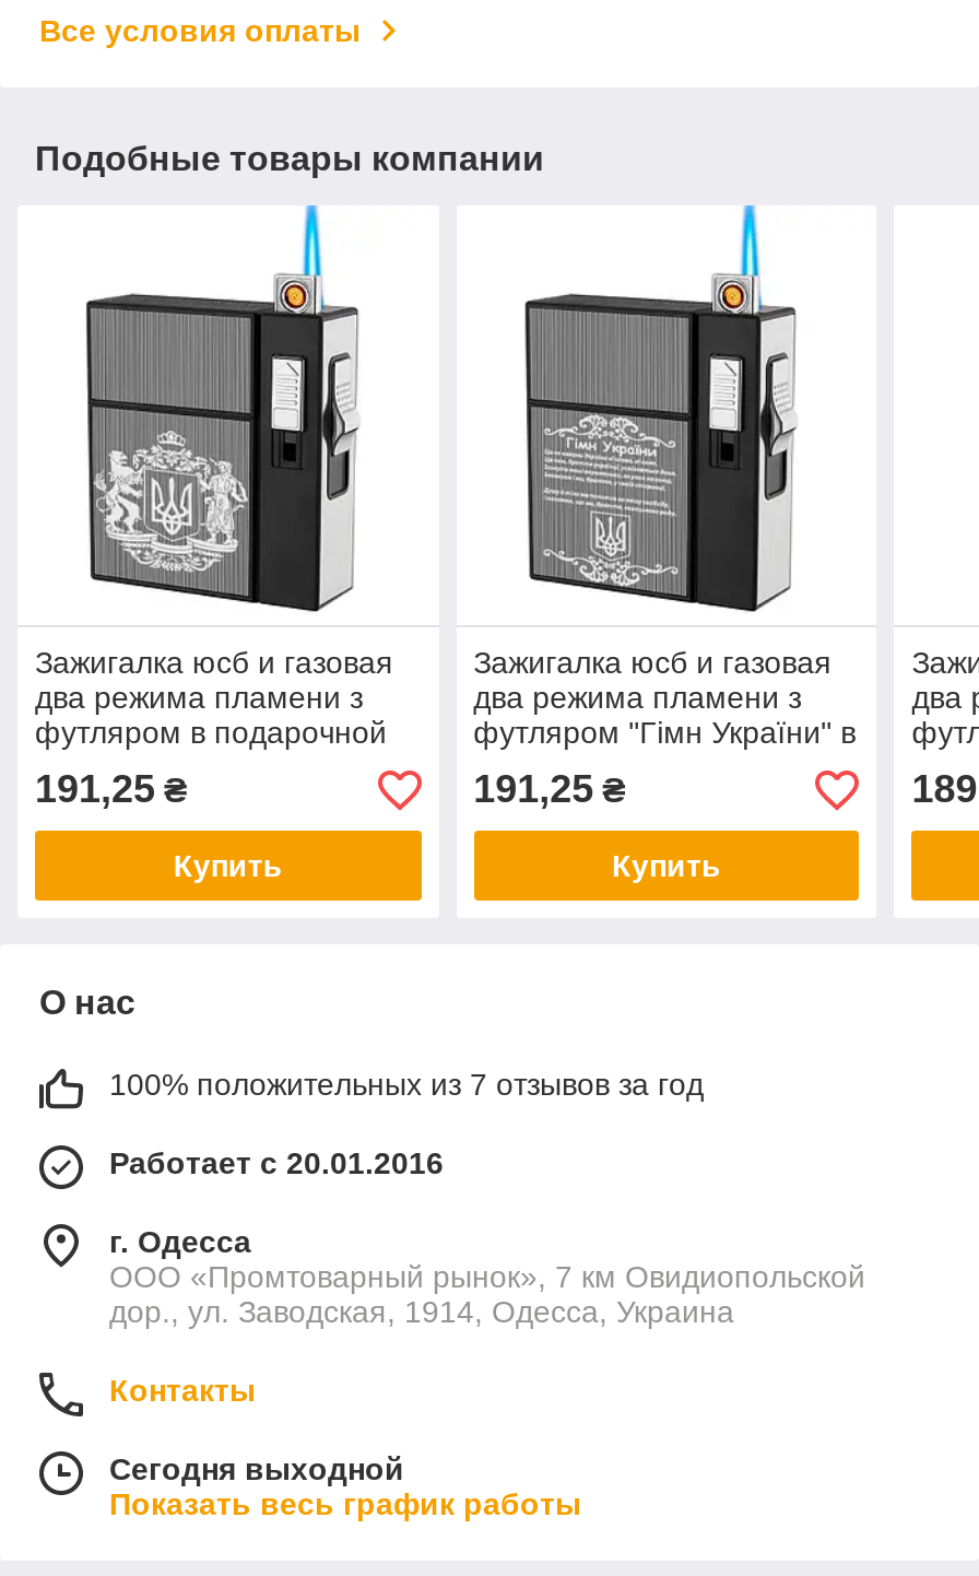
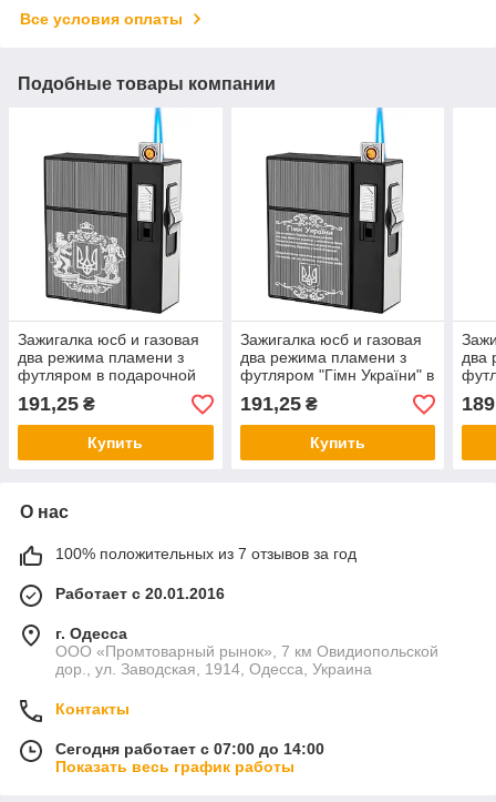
- Сегодня выходной
+ Сегодня работает с 07:00 до 14:00
